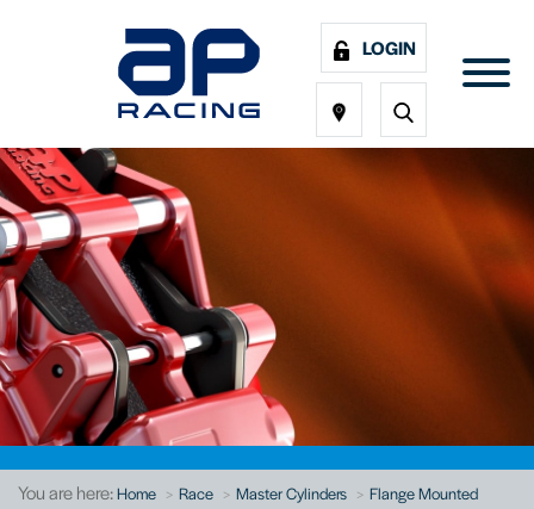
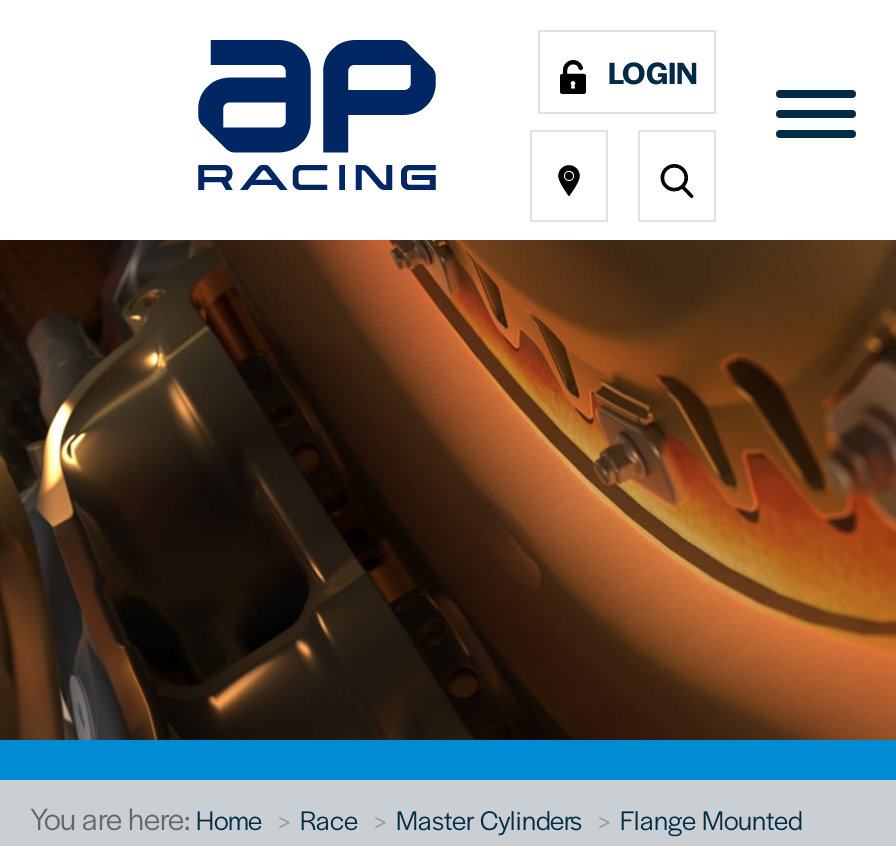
- [image]
+ [image]
